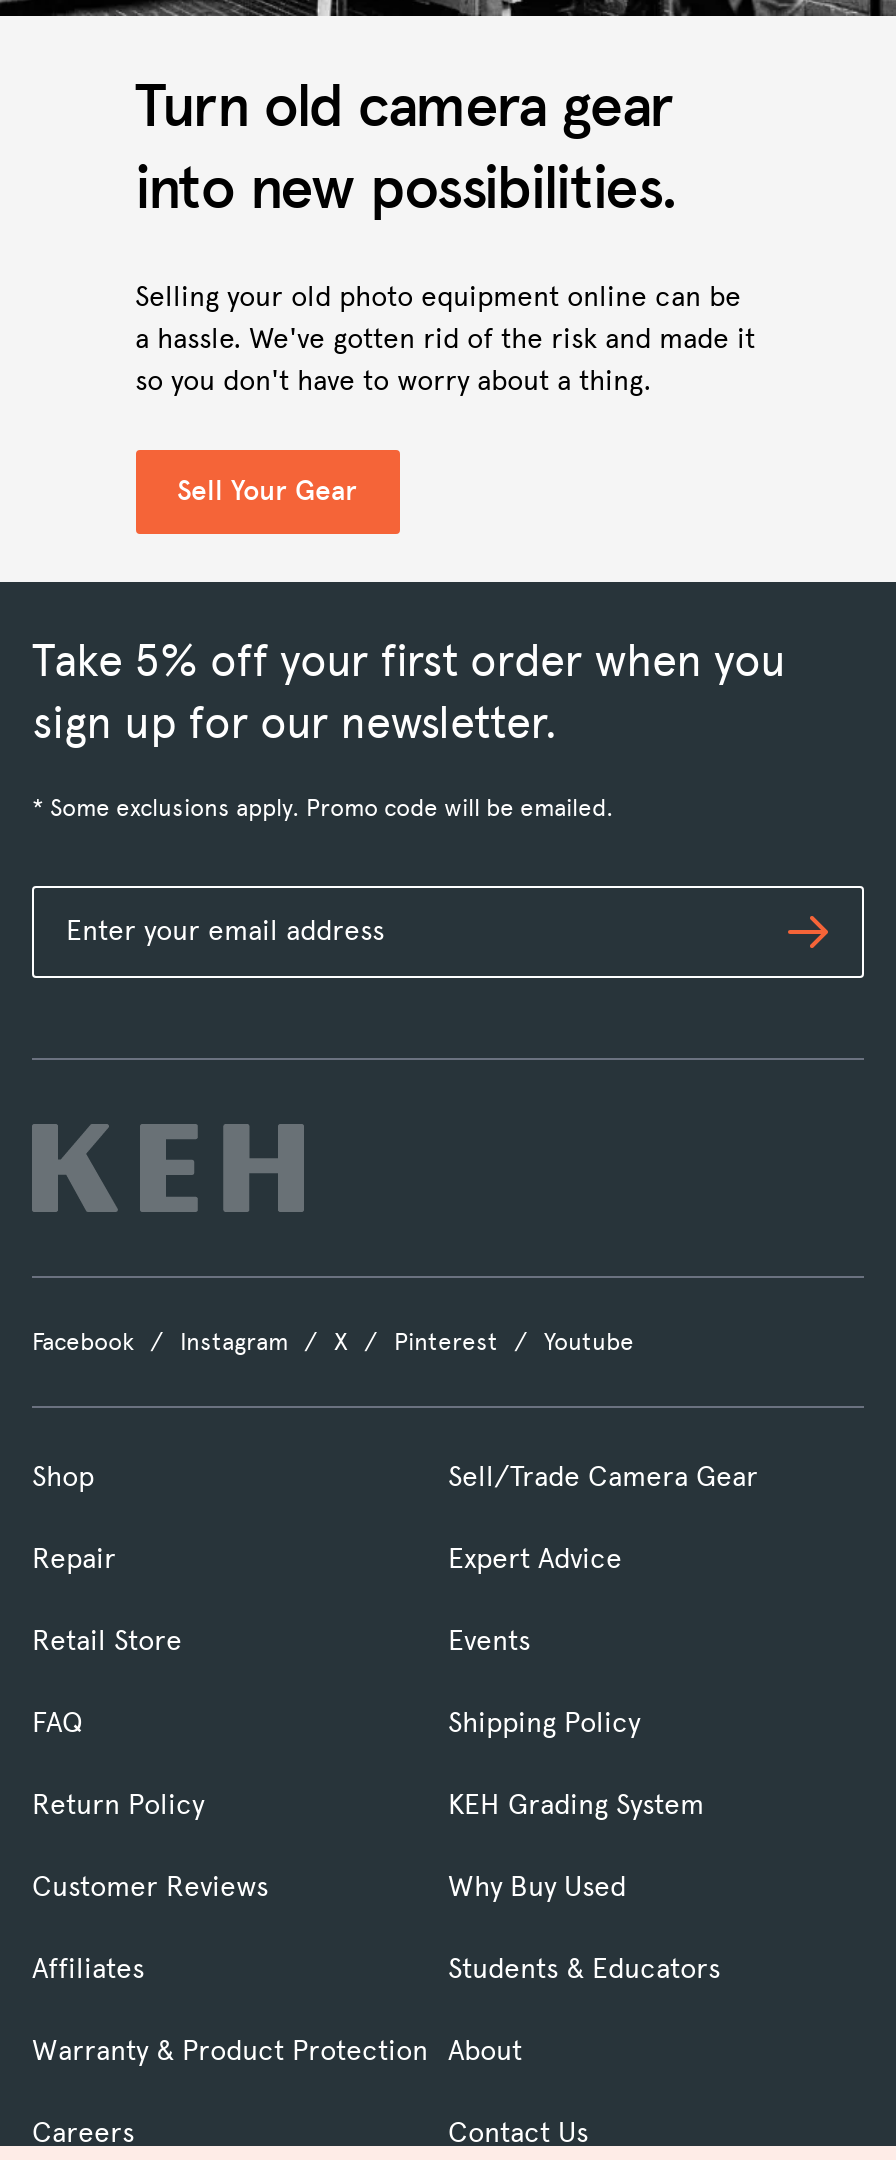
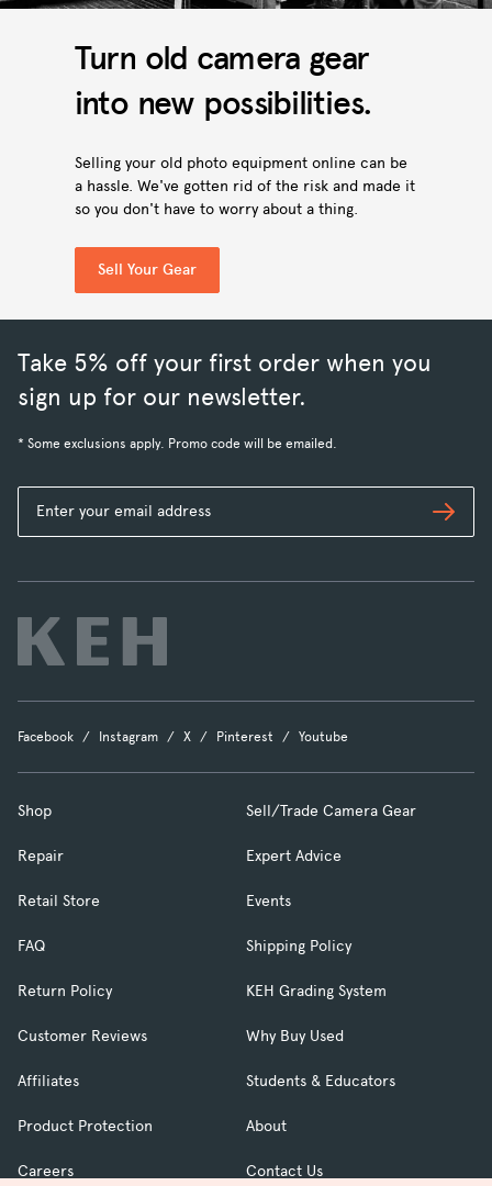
- Warranty & Product Protection About
+ Product Protection
+ About
